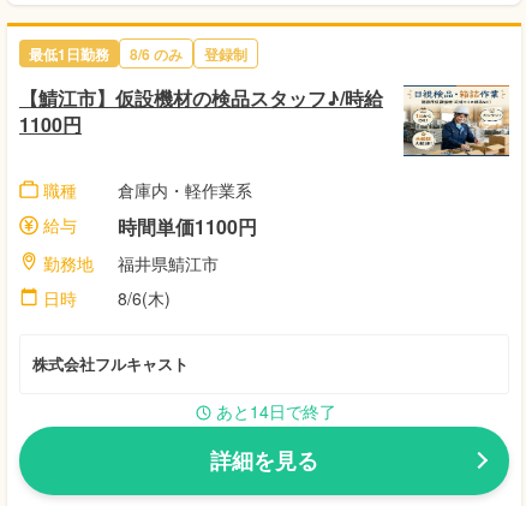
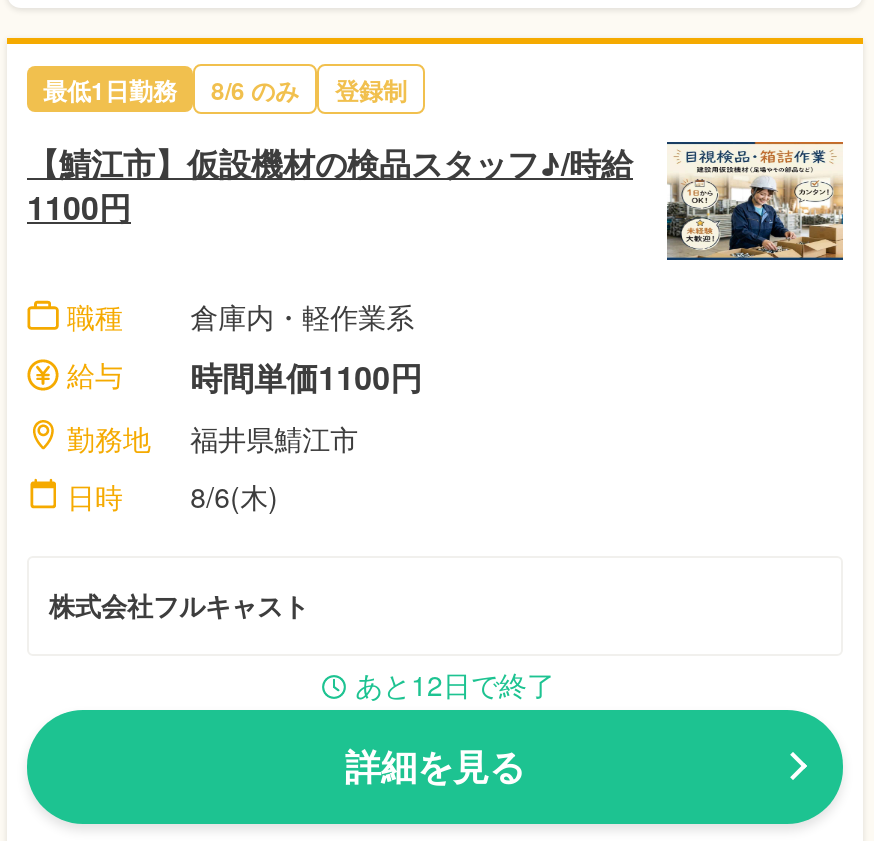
- あと14日で終了
+ あと12日で終了
